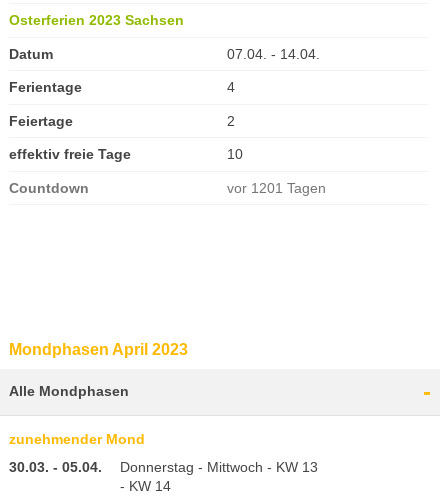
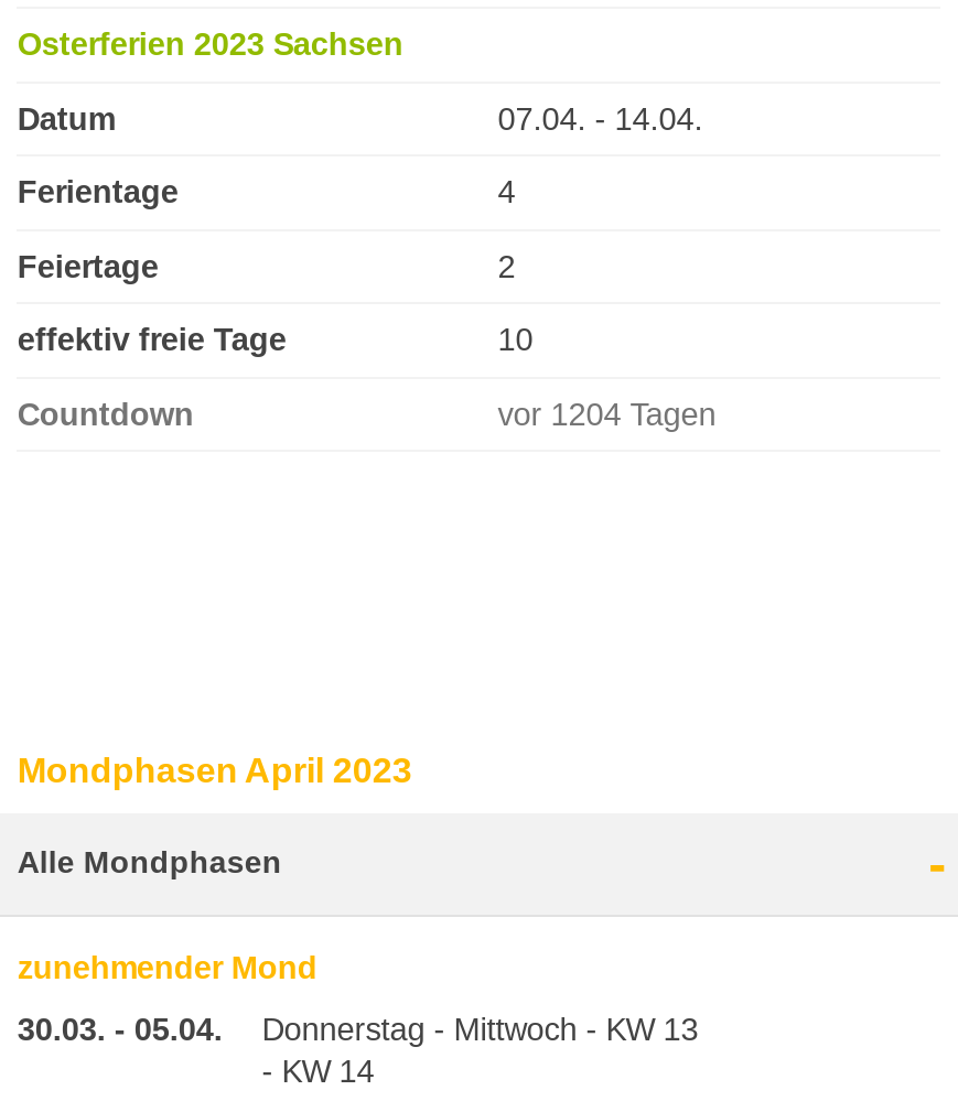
- vor 1201 Tagen
+ vor 1204 Tagen
